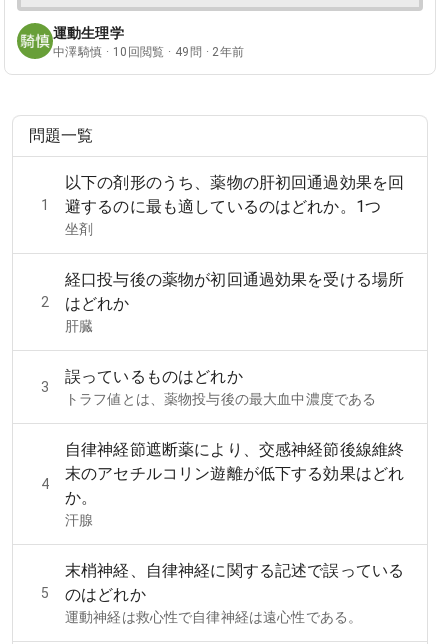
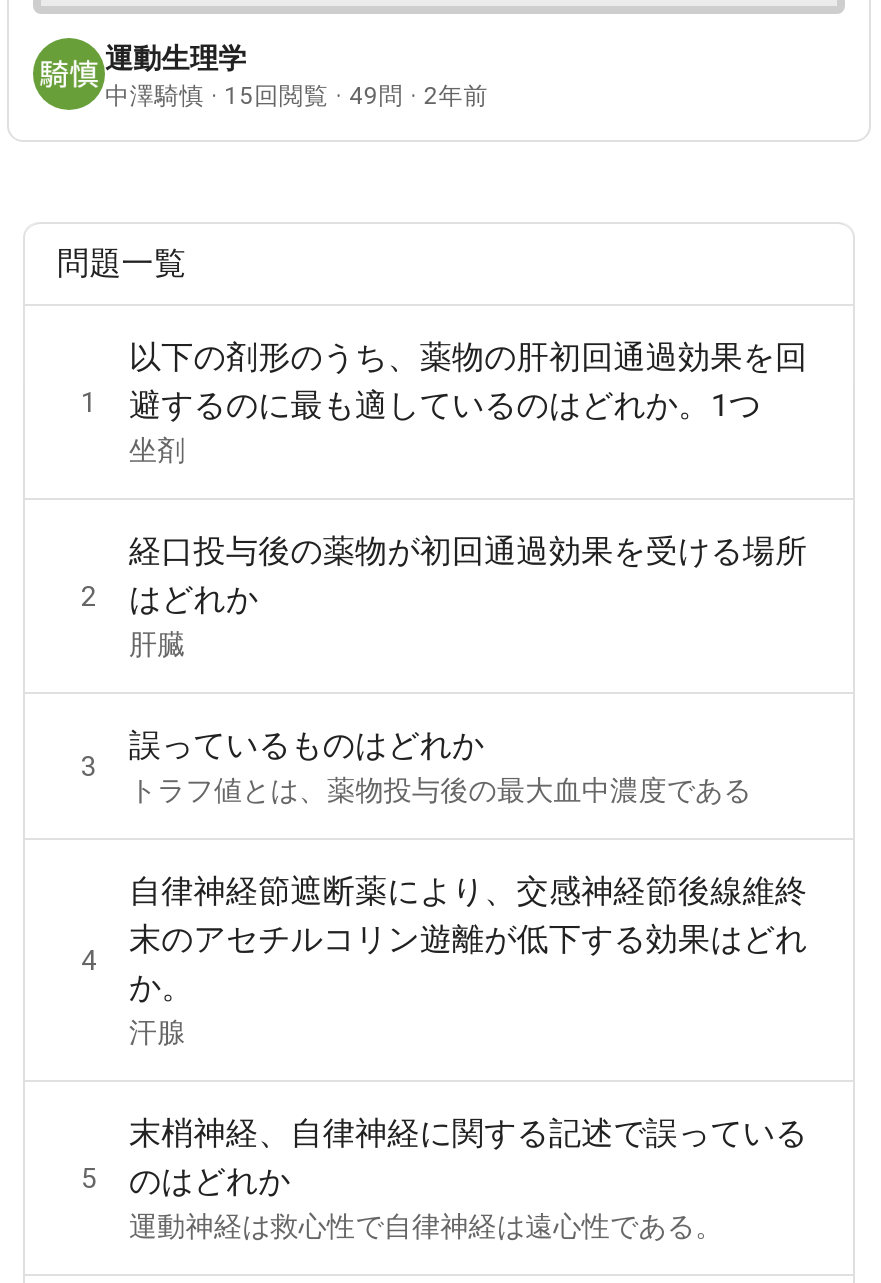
- 中澤騎慎 · 10回閲覧 · 49問 · 2年前
+ 中澤騎慎 · 15回閲覧 · 49問 · 2年前
